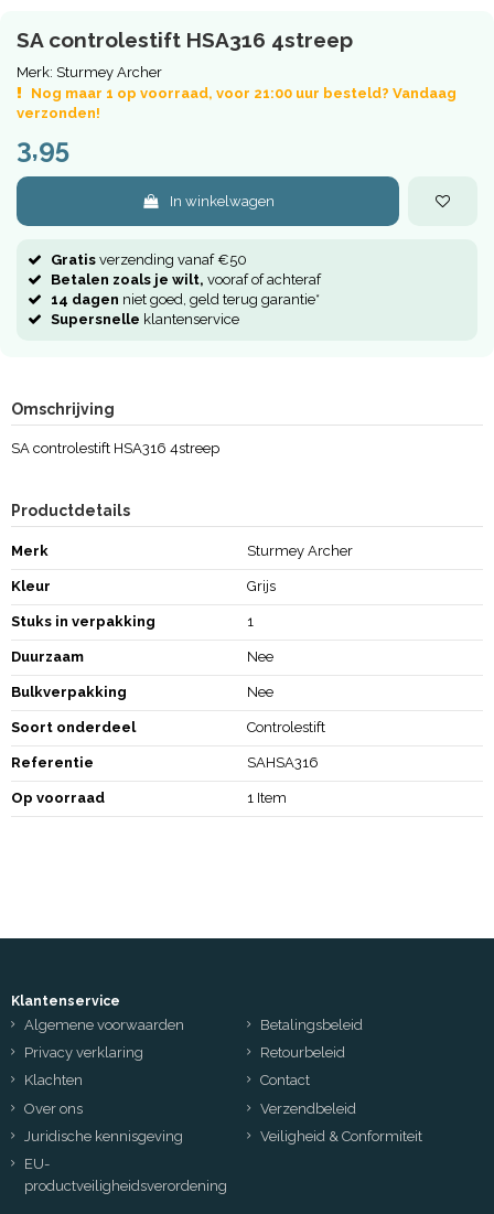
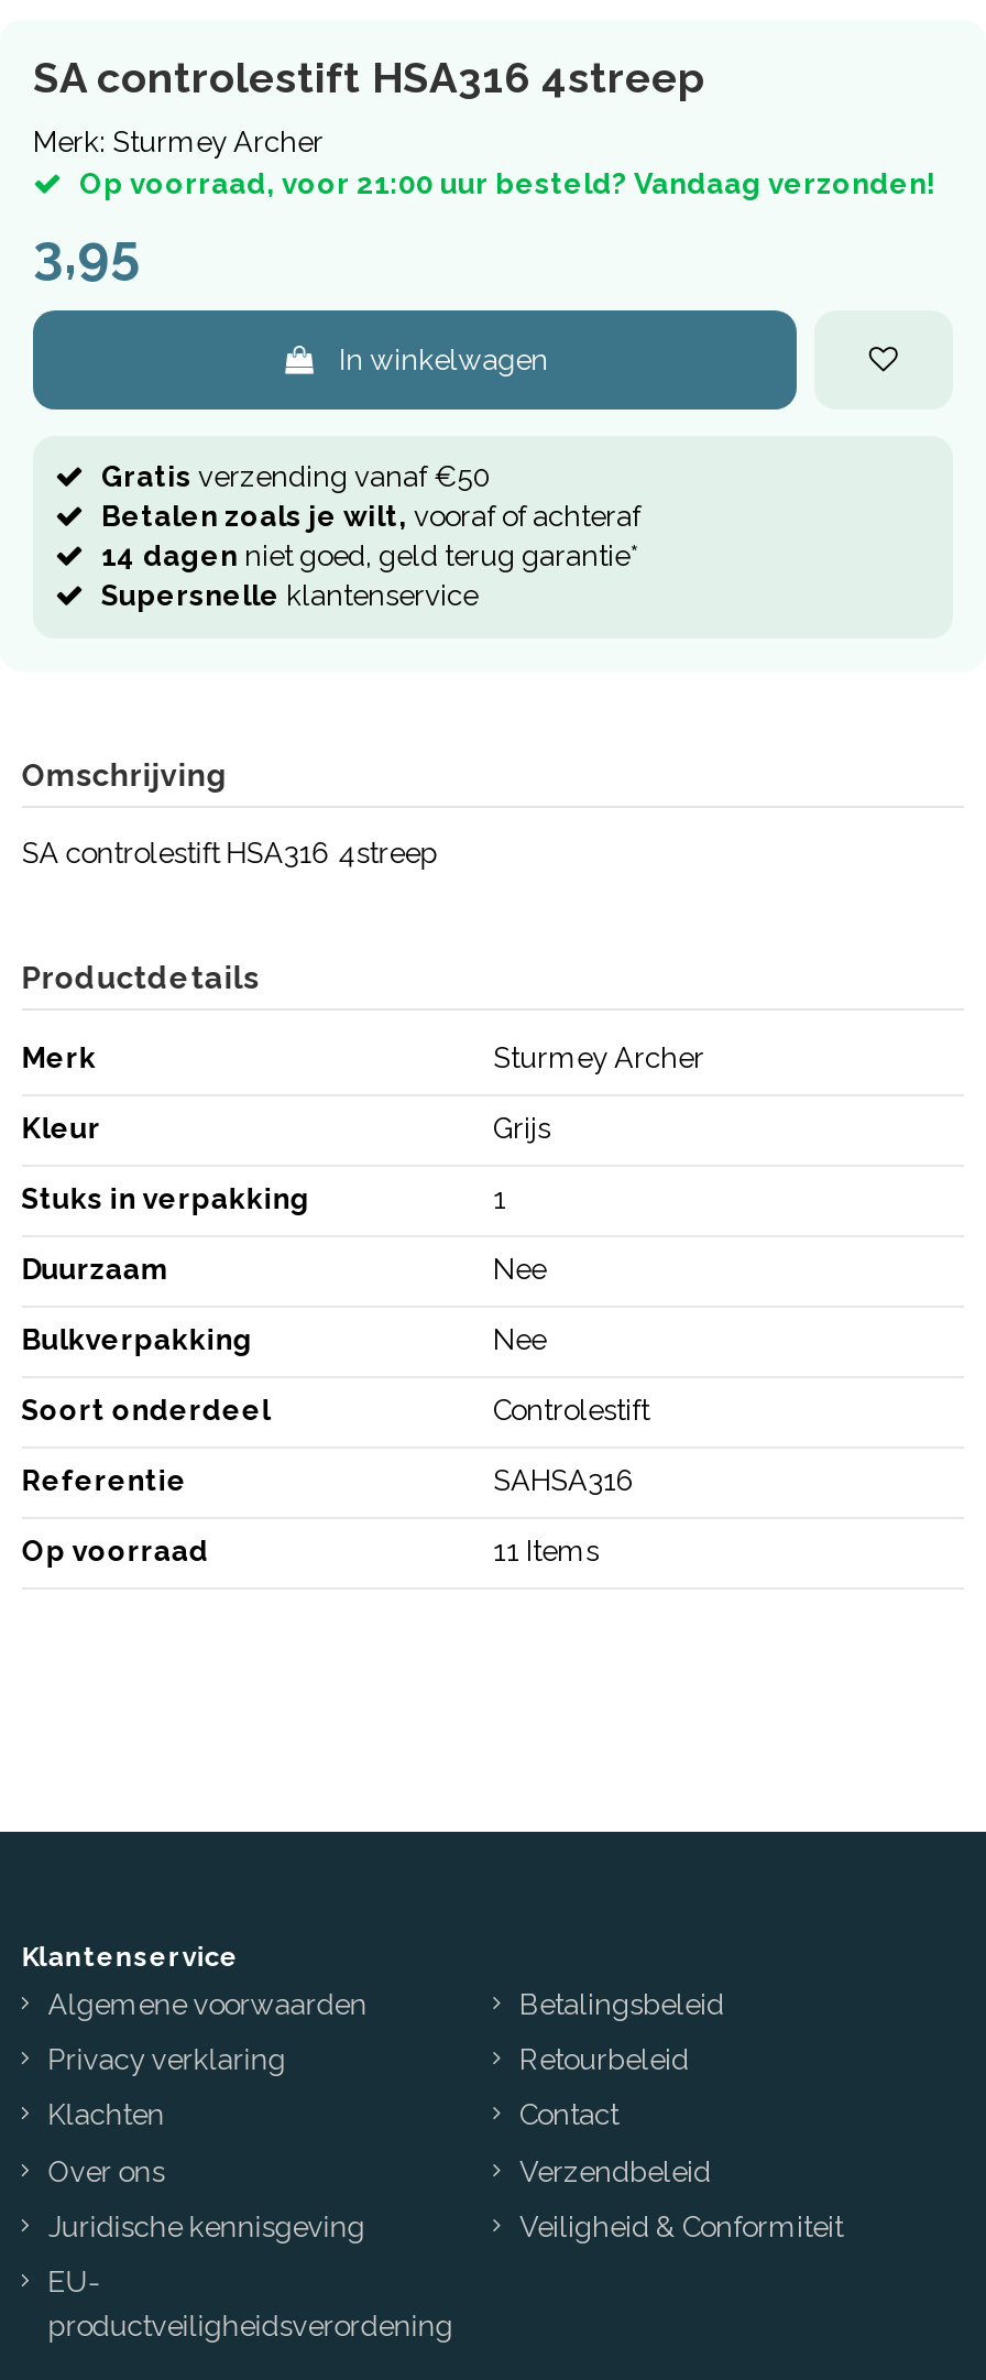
- Nog maar 1 op voorraad, voor 21:00 uur besteld? Vandaag
- verzonden!
+ Op voorraad, voor 21:00 uur besteld? Vandaag verzonden!

- 1 Item
+ 11 Items
